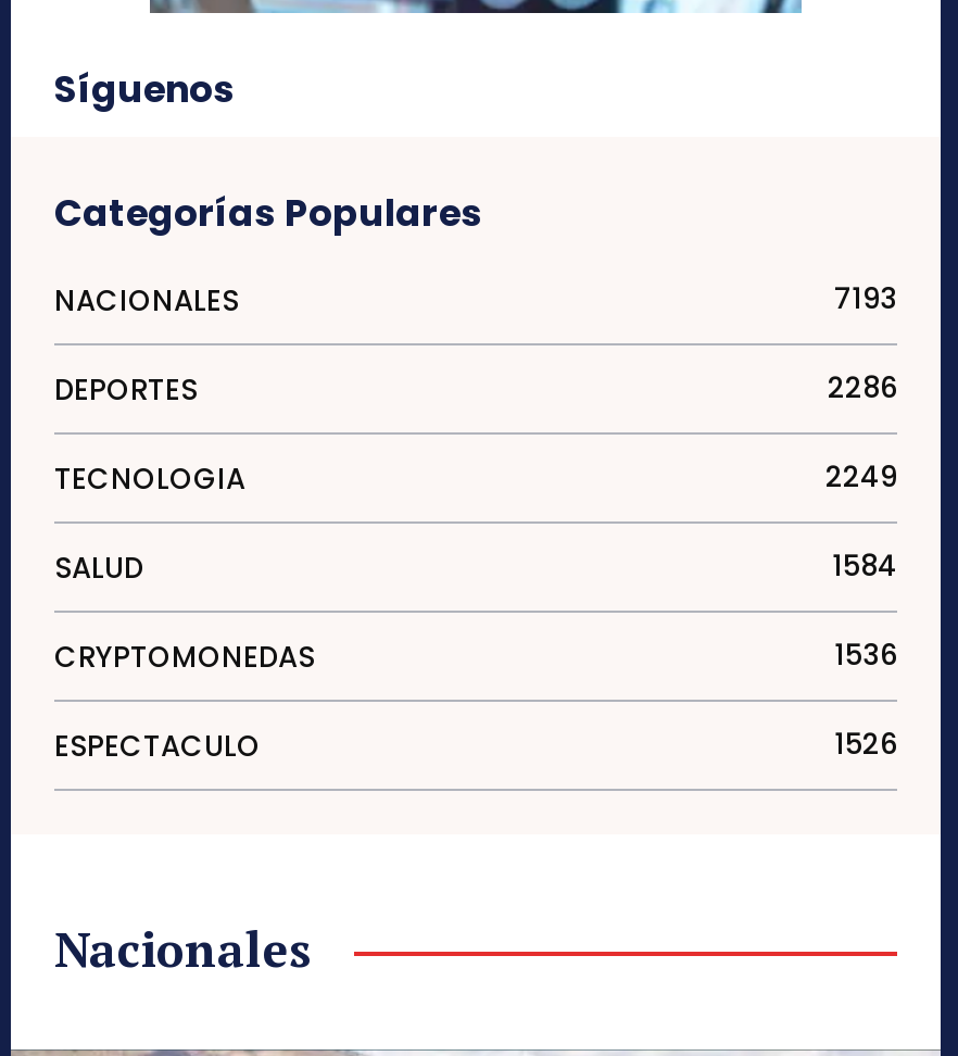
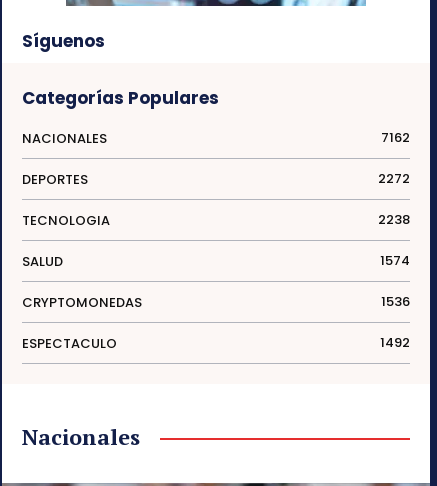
- 7193
+ 7162

- 2286
+ 2272

- 2249
+ 2238

- 1584
+ 1574

- 1526
+ 1492
